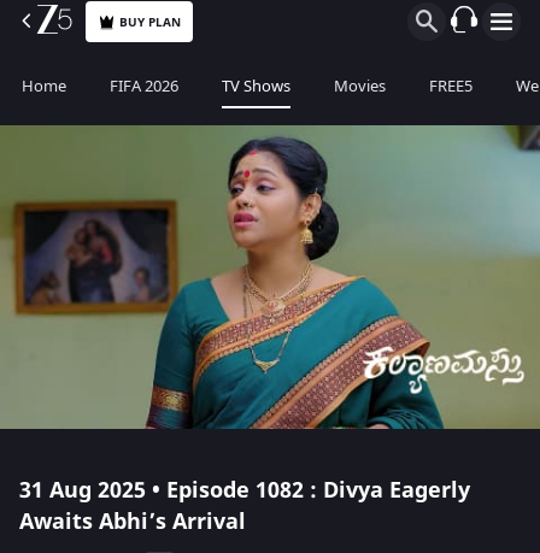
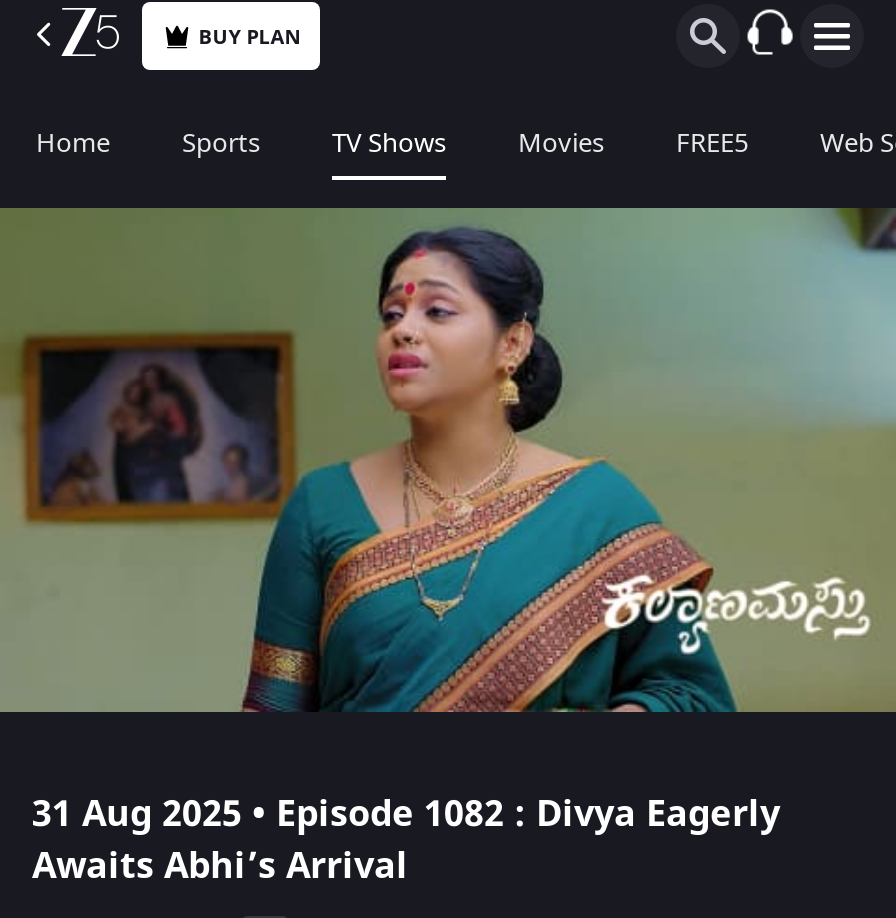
- FIFA 2026
+ Sports
